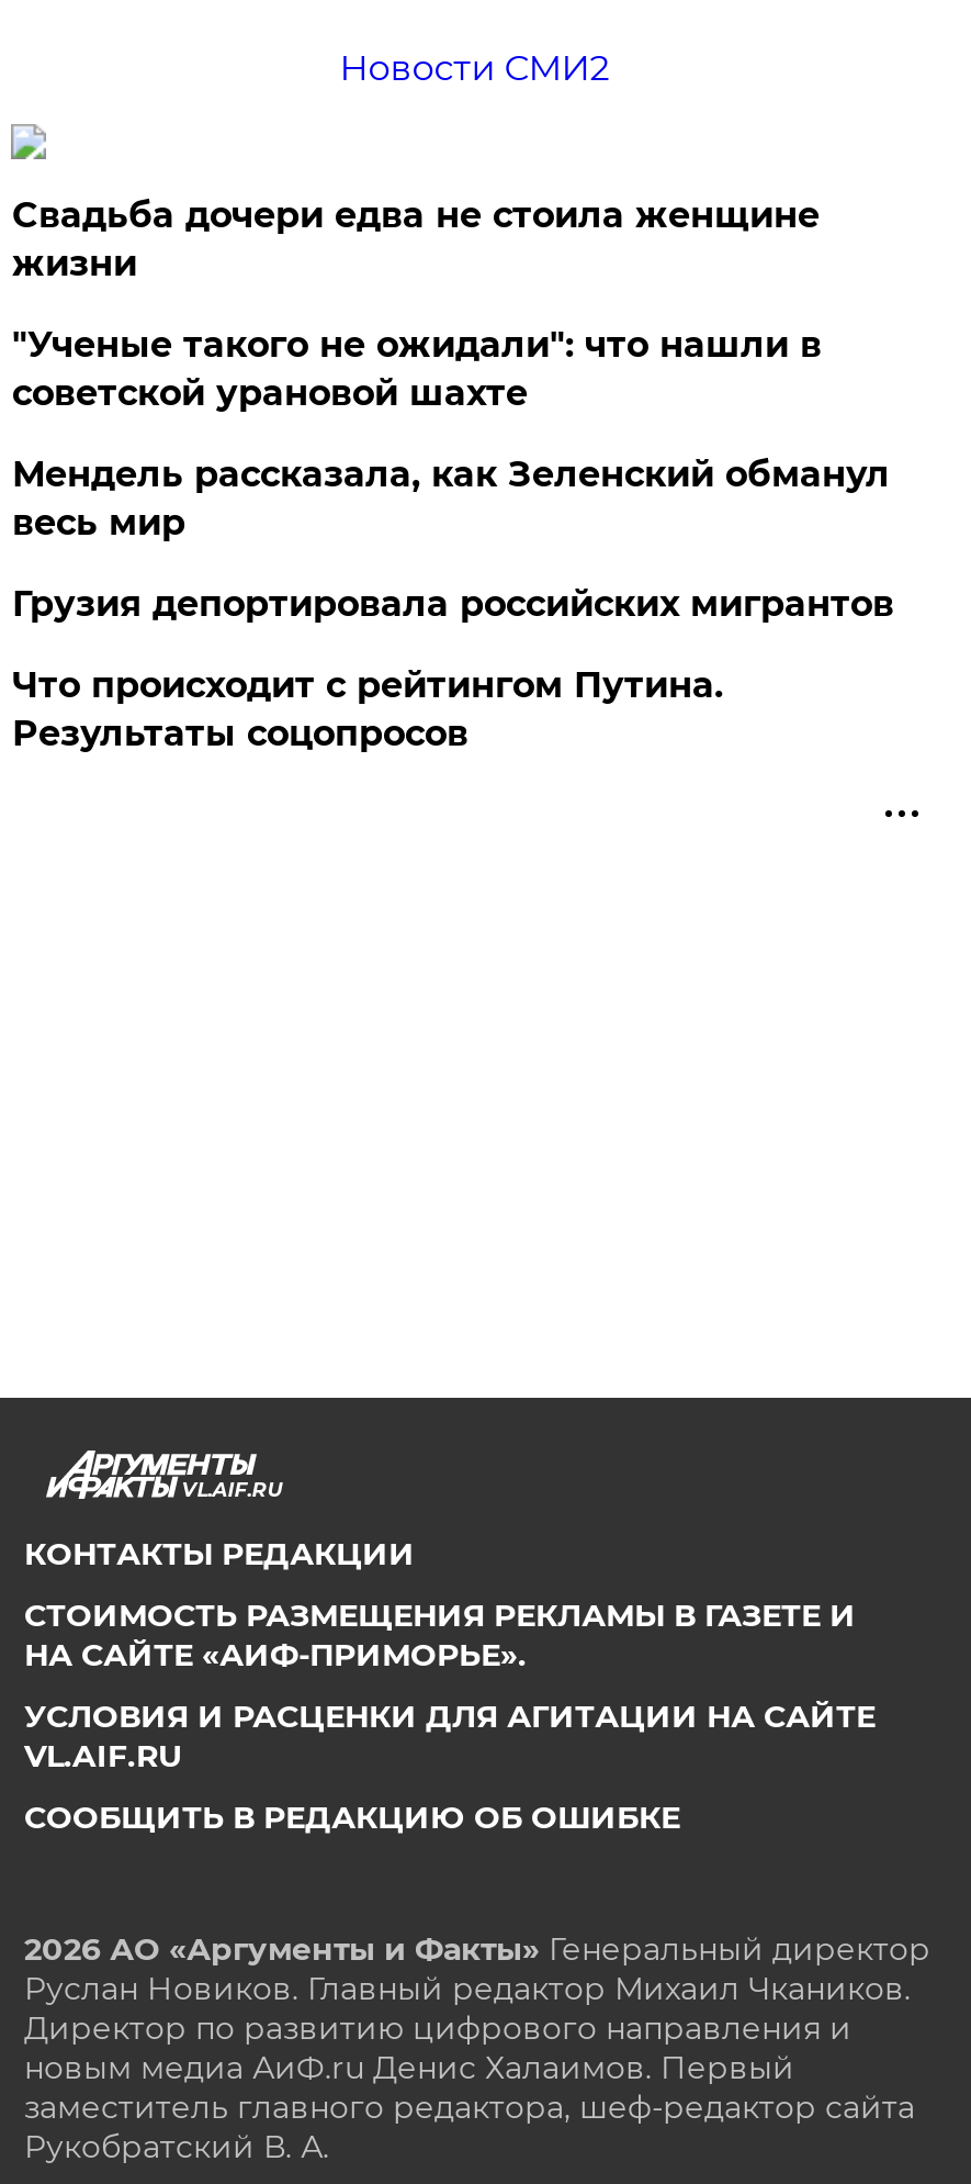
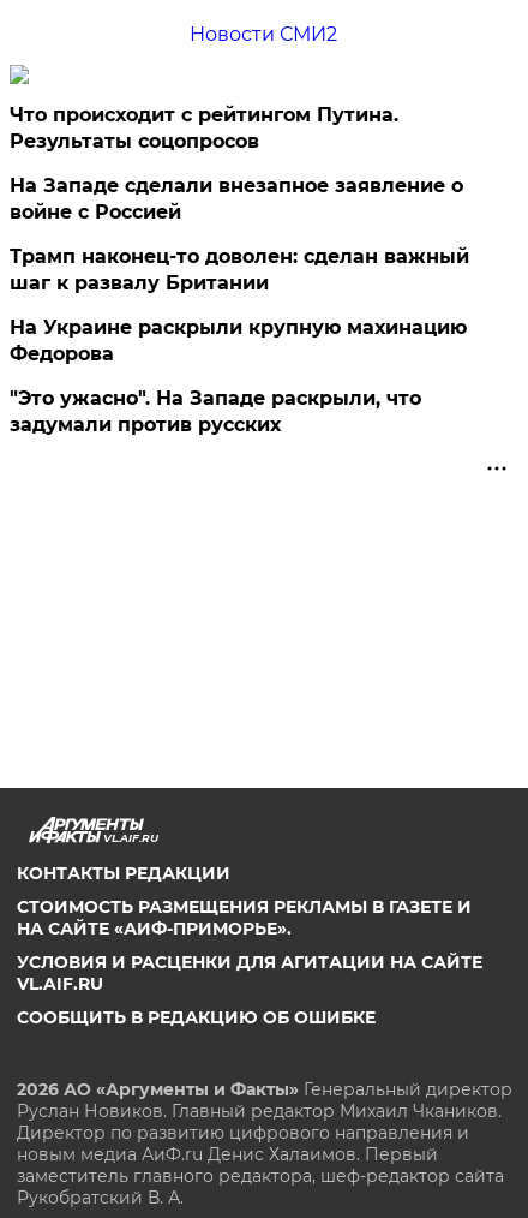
- Свадьба дочери едва не стоила женщине
- жизни
- "Ученые такого не ожидали": что нашли в
- советской урановой шахте
- Мендель рассказала, как Зеленский обманул
- весь мир
- Грузия депортировала российских мигрантов

moved up: Что происходит с рейтингом Путина. | Результаты соцопросов

+ На Западе сделали внезапное заявление о
+ войне с Россией
+ Трамп наконец-то доволен: сделан важный
+ шаг к развалу Британии
+ На Украине раскрыли крупную махинацию
+ Федорова
+ "Это ужасно". На Западе раскрыли, что
+ задумали против русских
